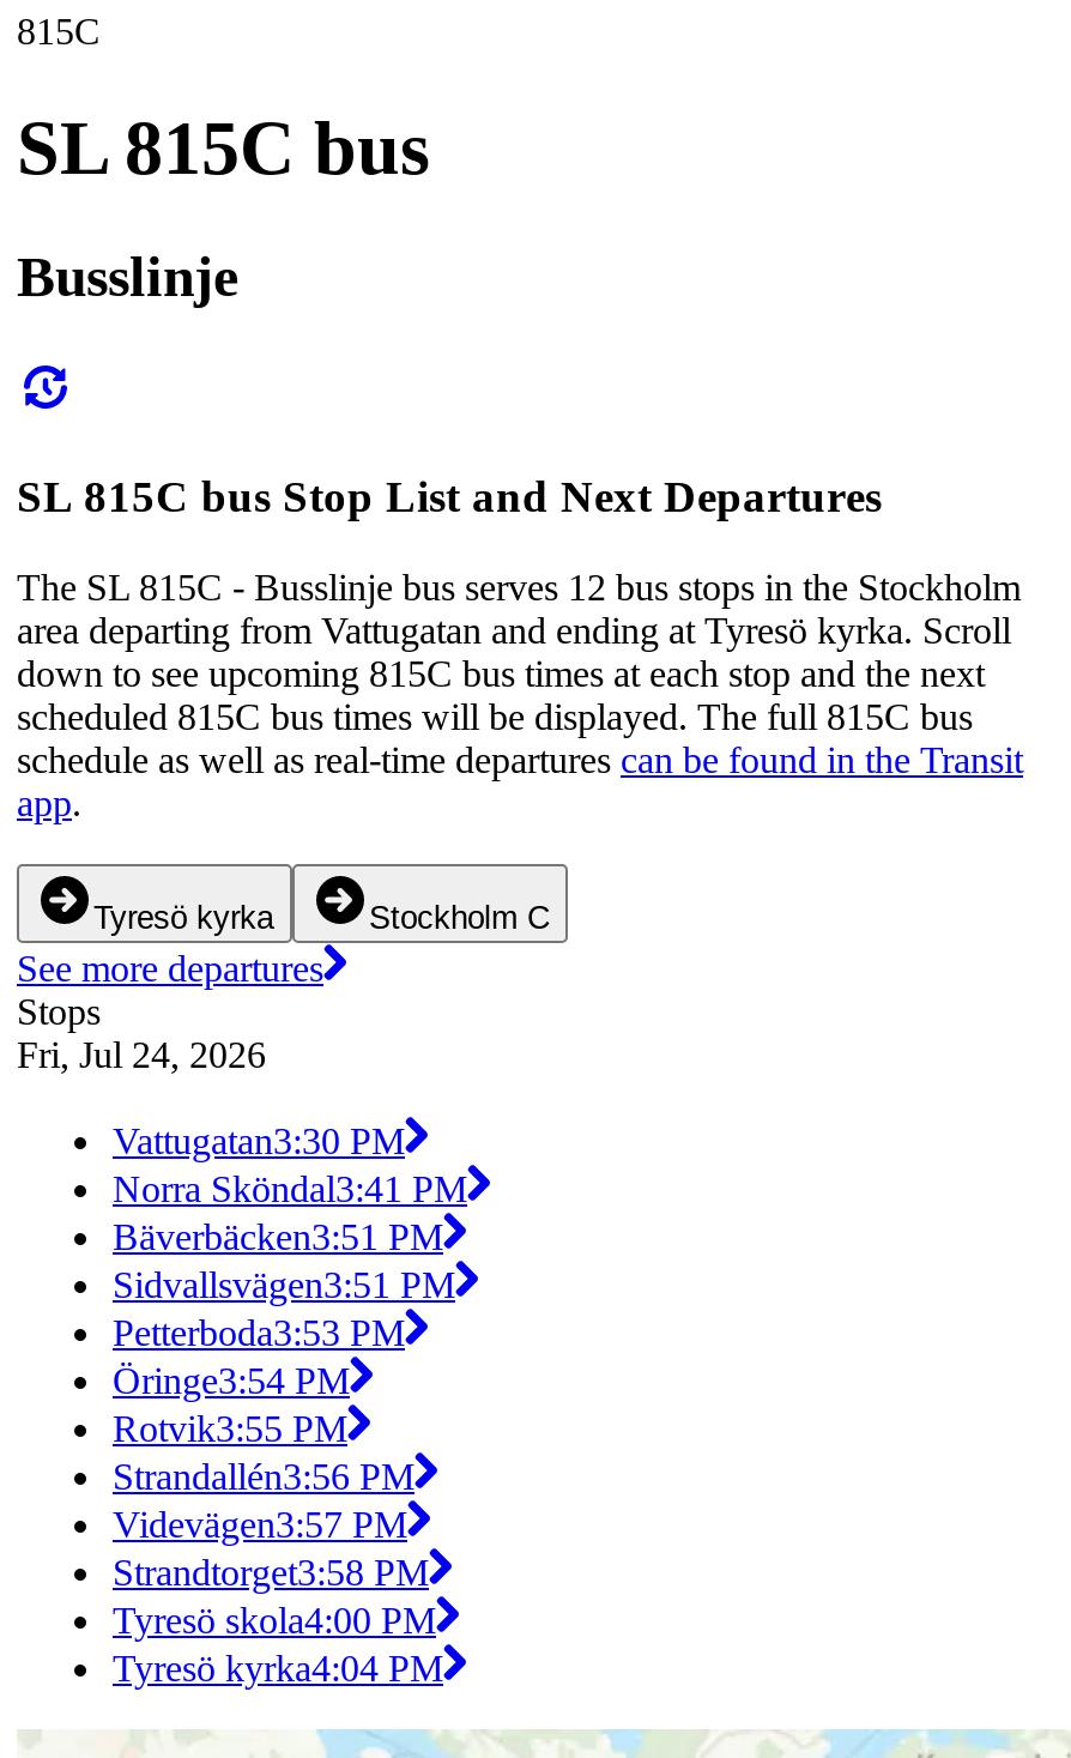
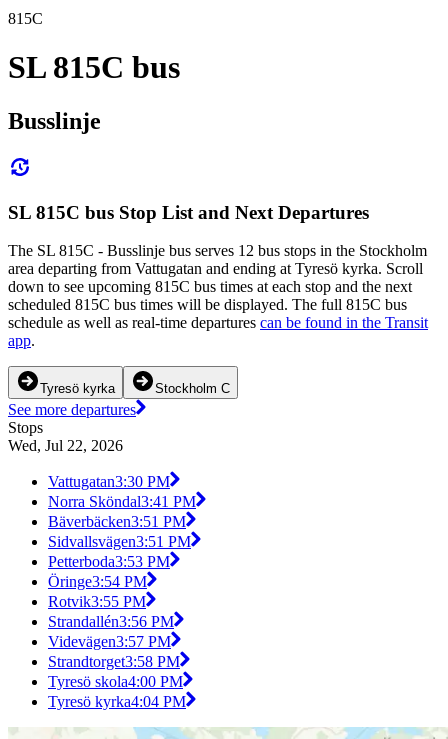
- Fri, Jul 24, 2026
+ Wed, Jul 22, 2026
